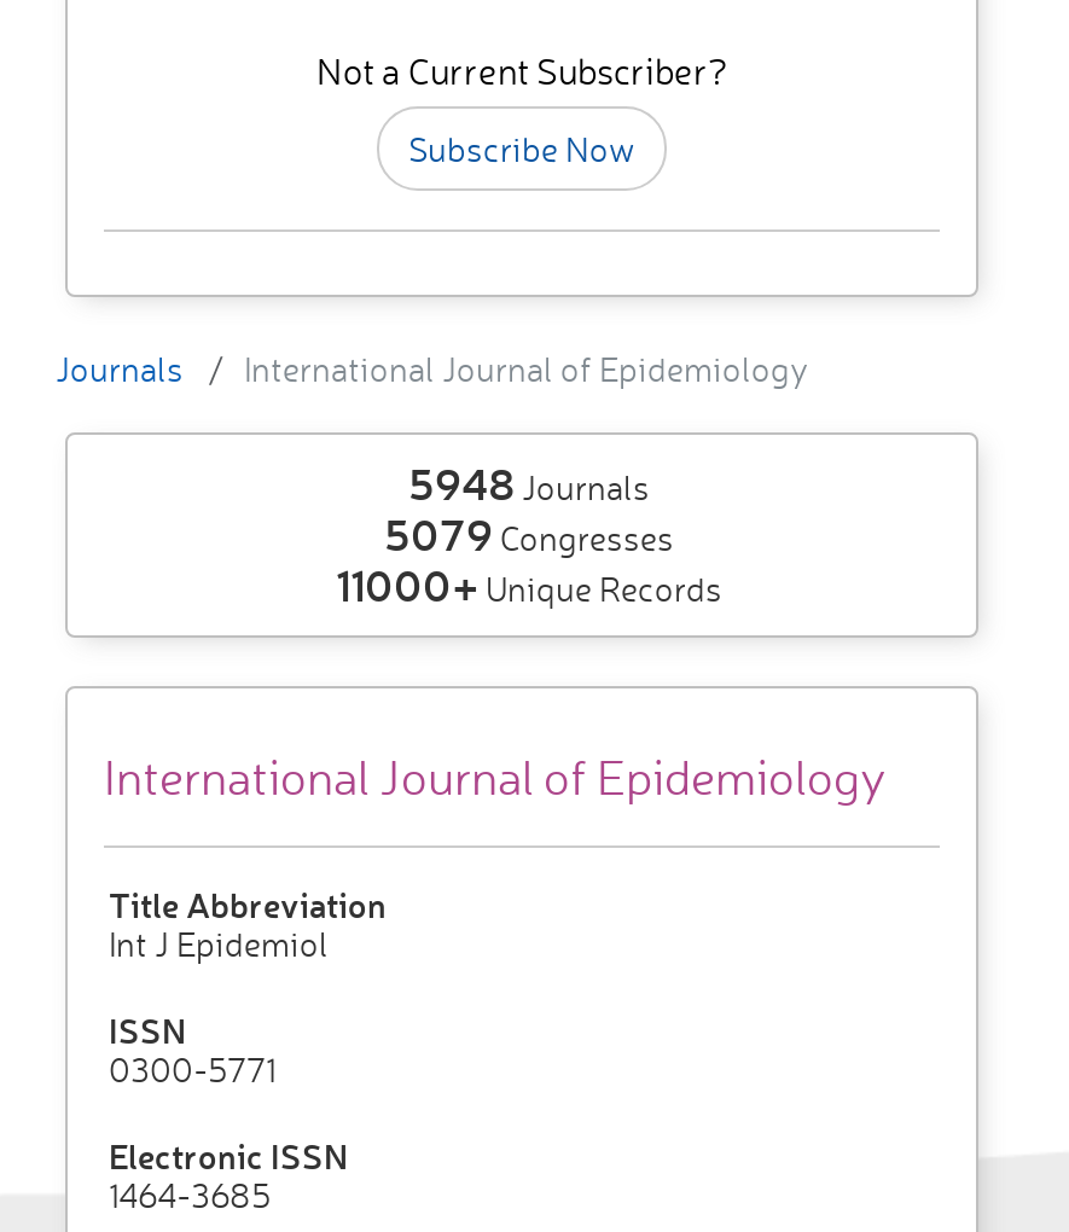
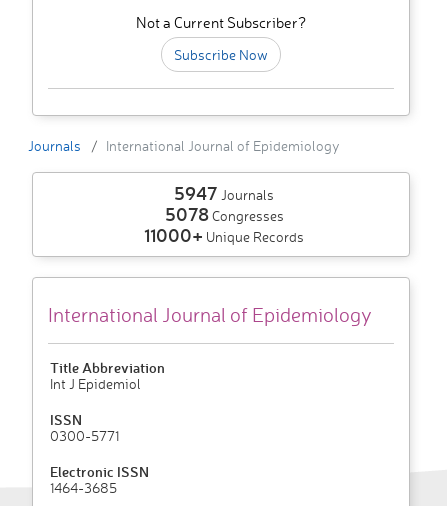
- 5948Journals
+ 5947Journals

- 5079 Congresses
+ 5078 Congresses
